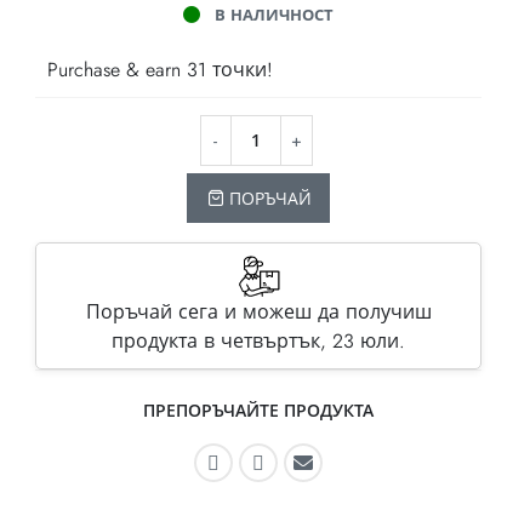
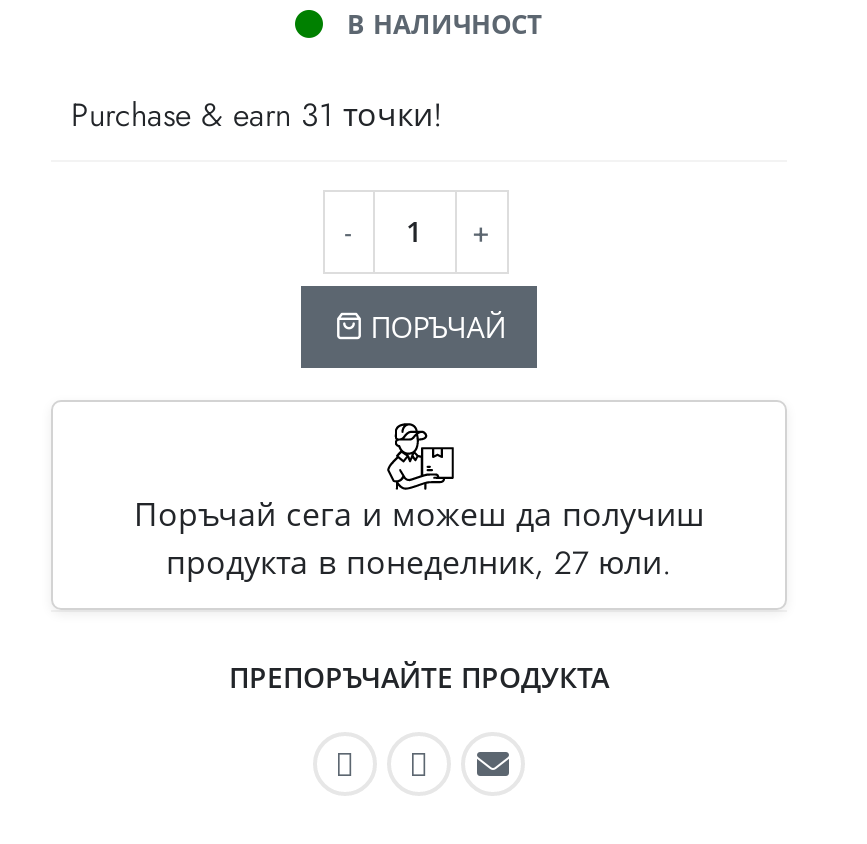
- продукта в четвъртък, 23 юли.
+ продукта в понеделник, 27 юли.
